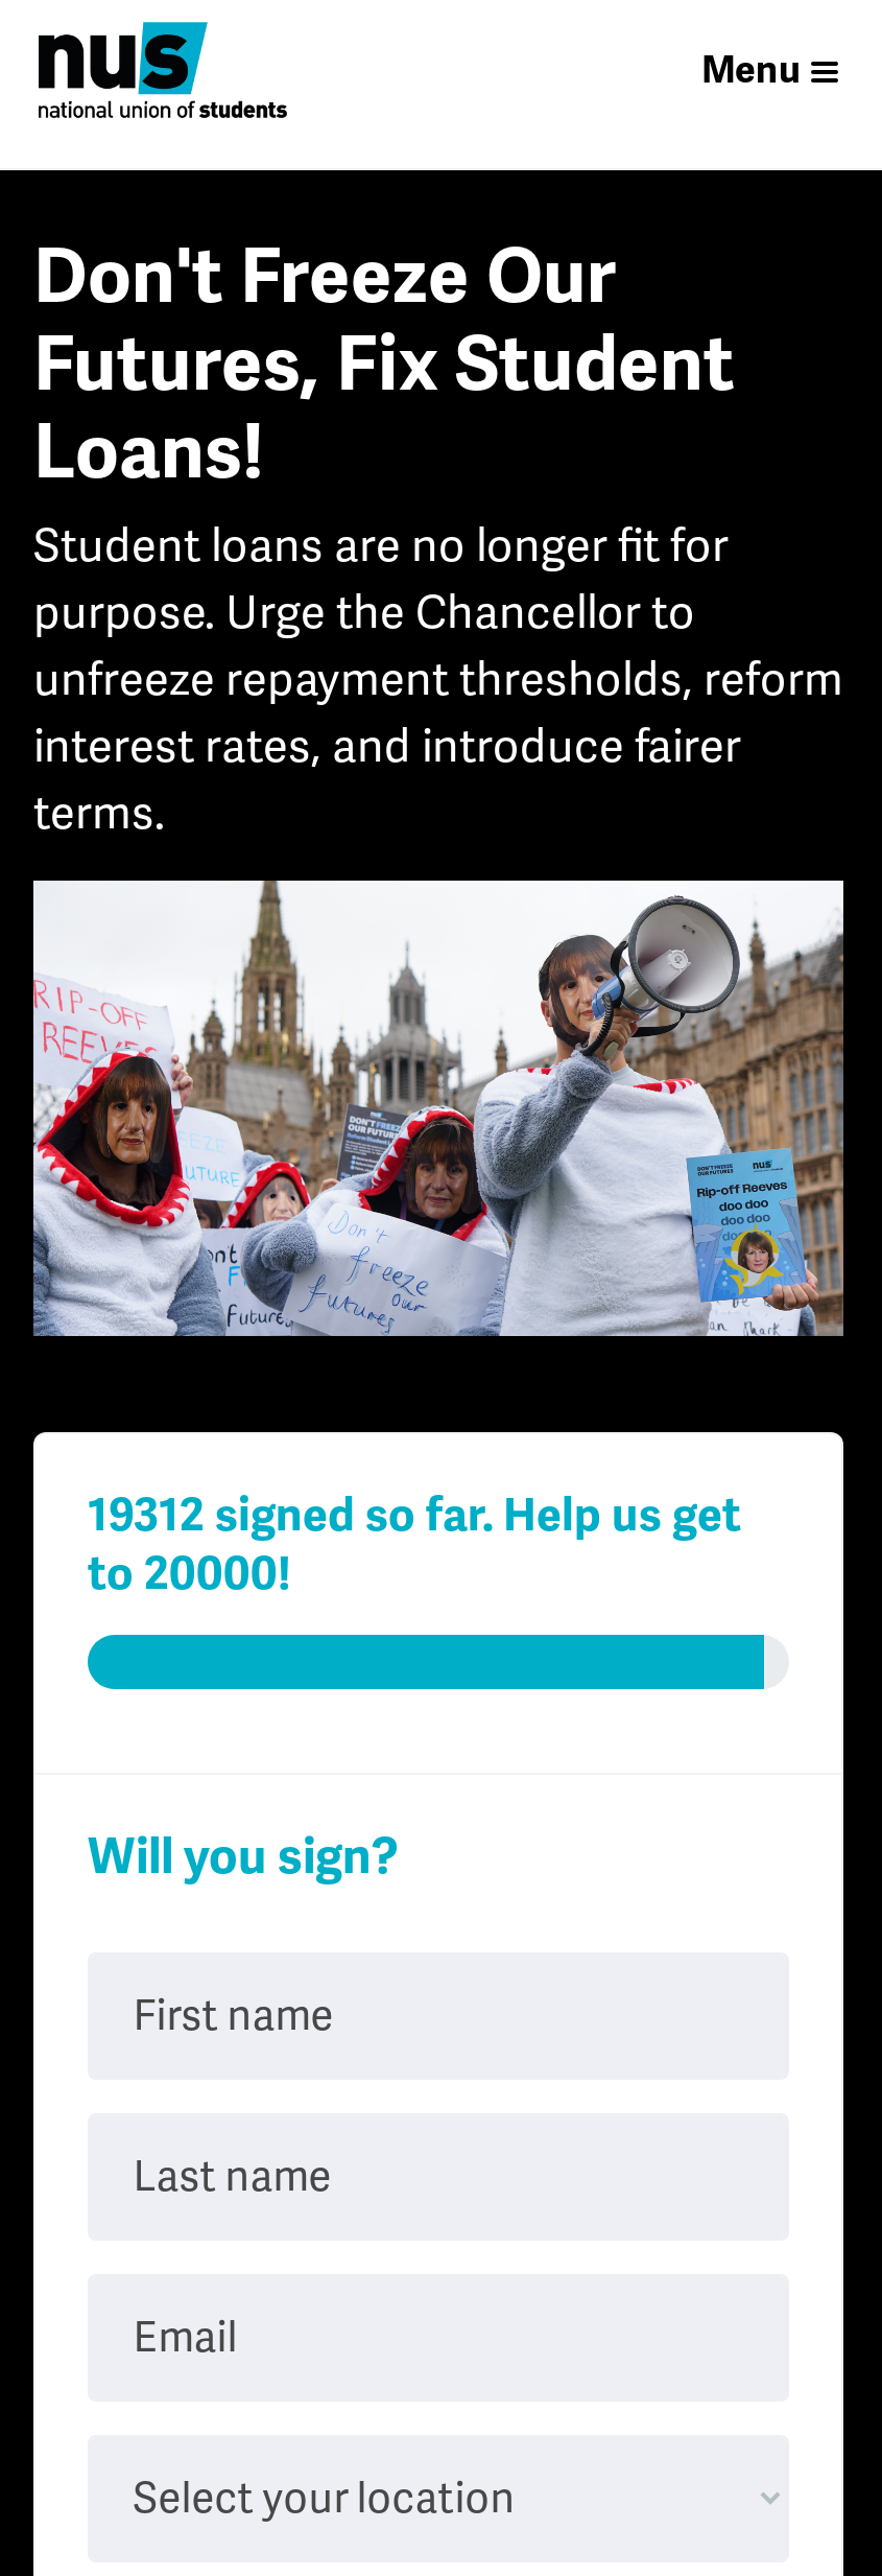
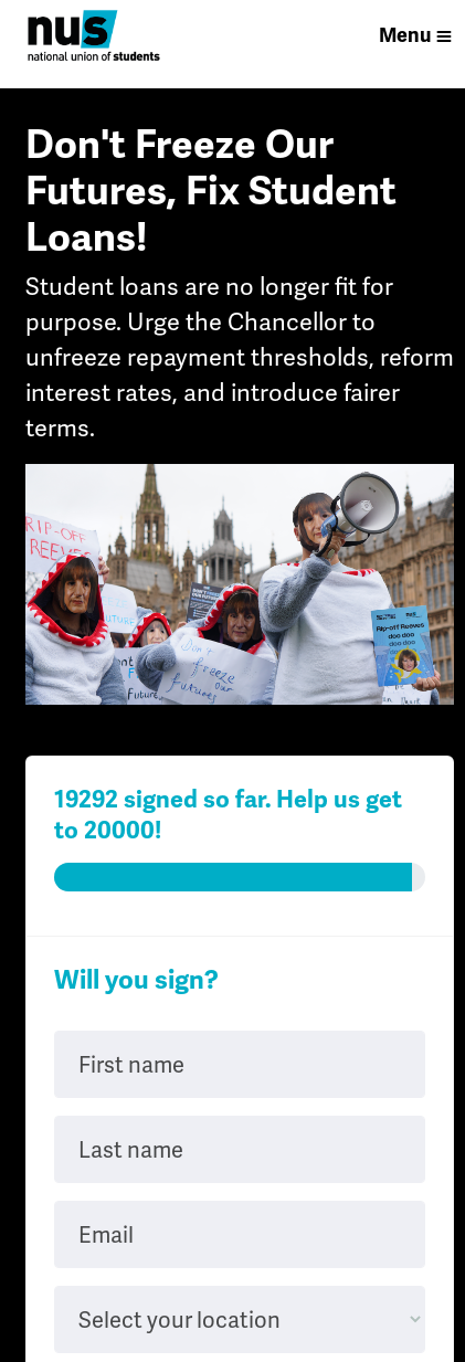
- 19312 signed so far. Help us get
+ 19292 signed so far. Help us get
